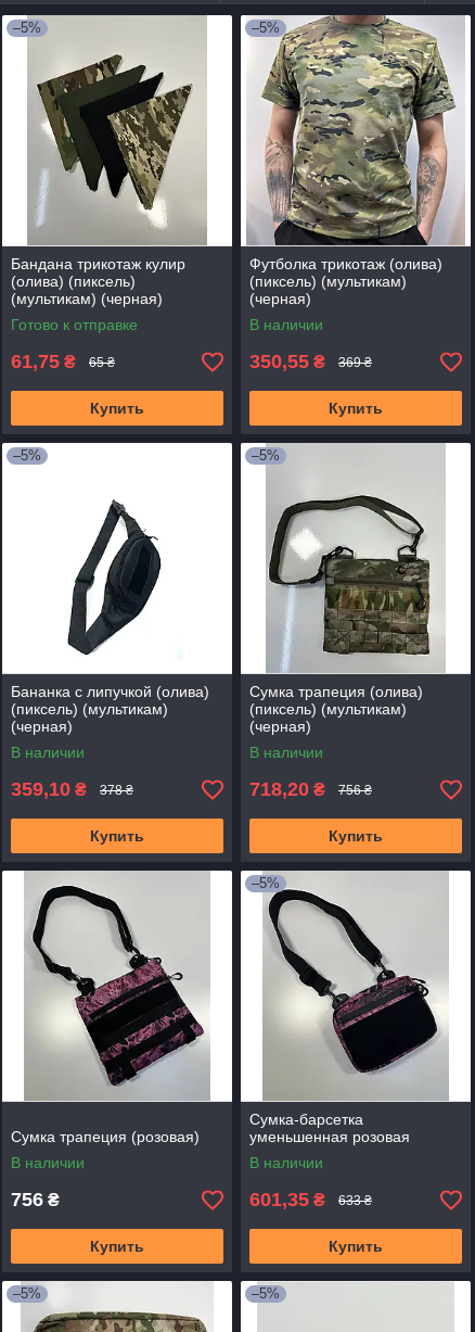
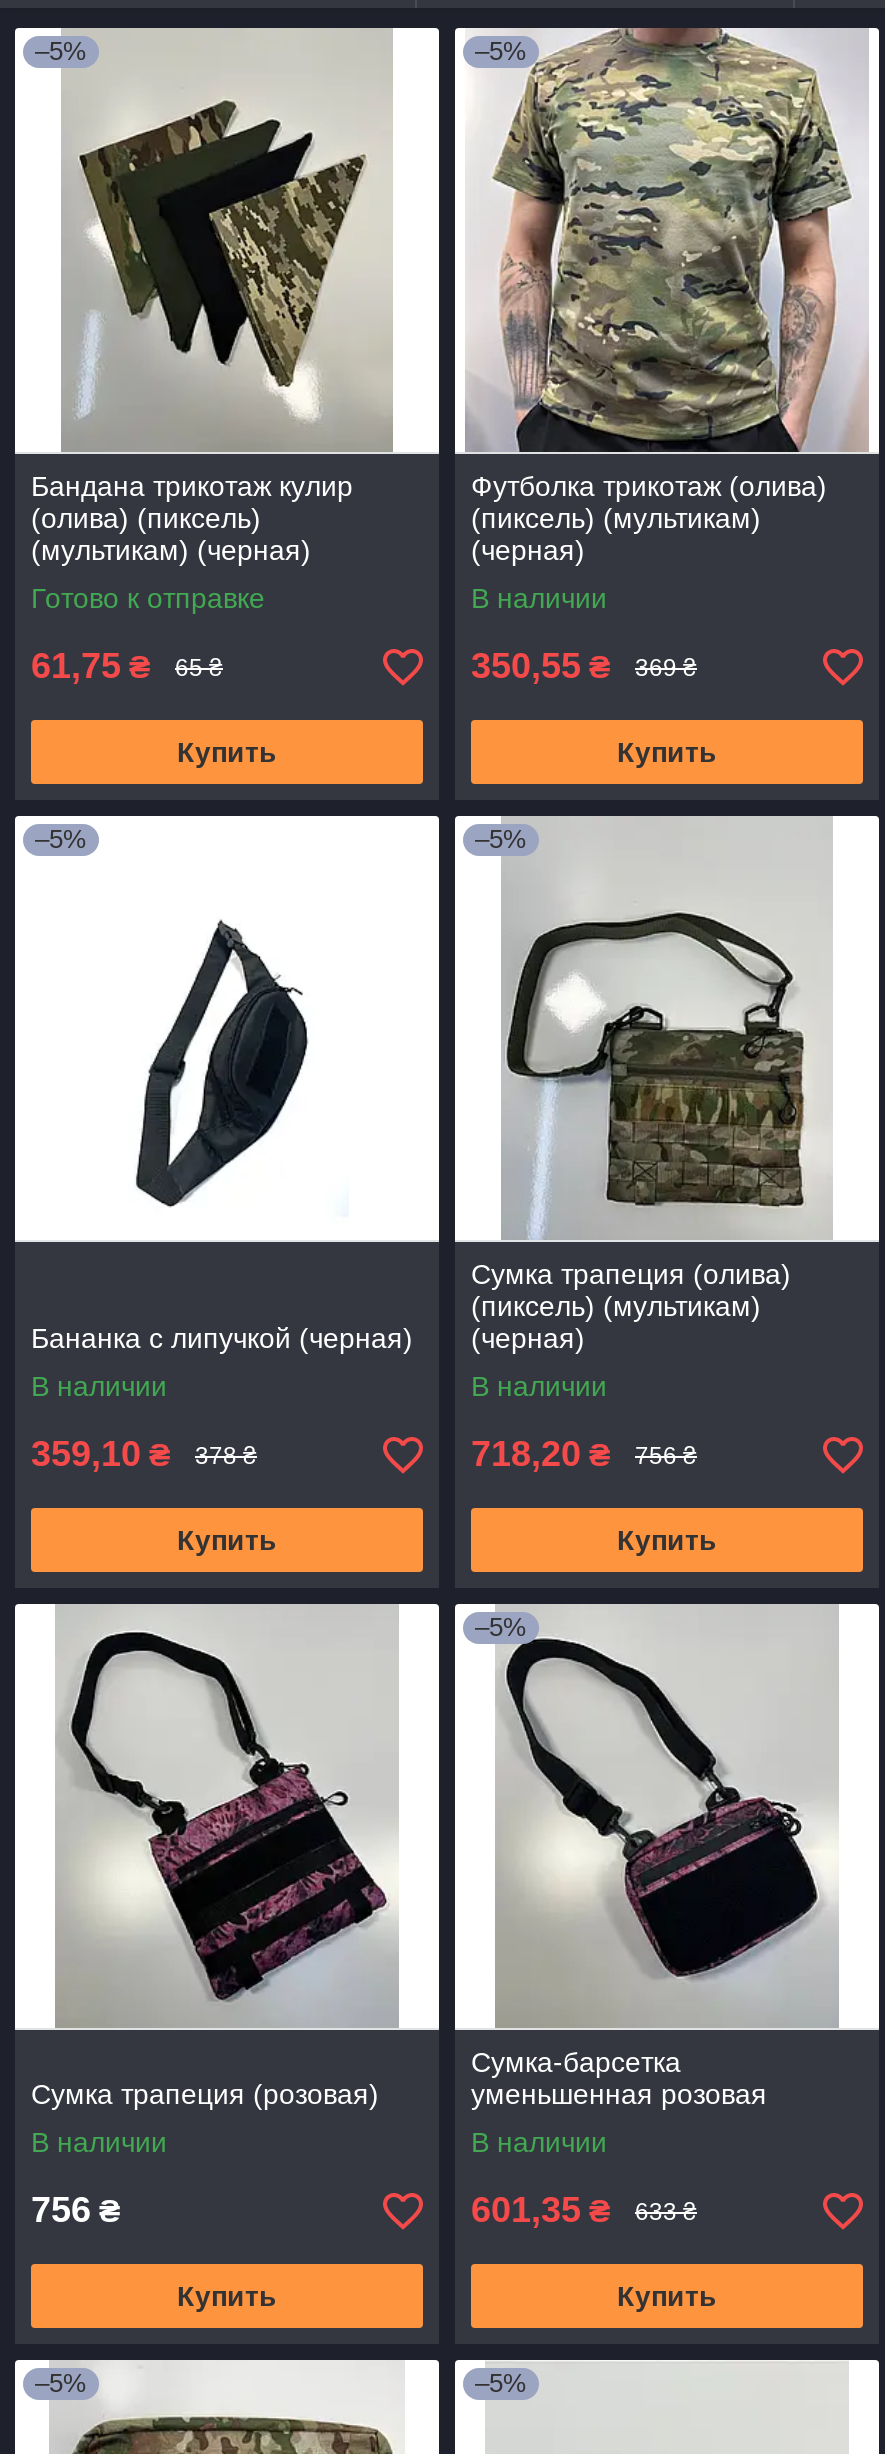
- Бананка с липучкой (олива)
- (пиксель) (мультикам)
- (черная)
+ Бананка с липучкой (черная)
